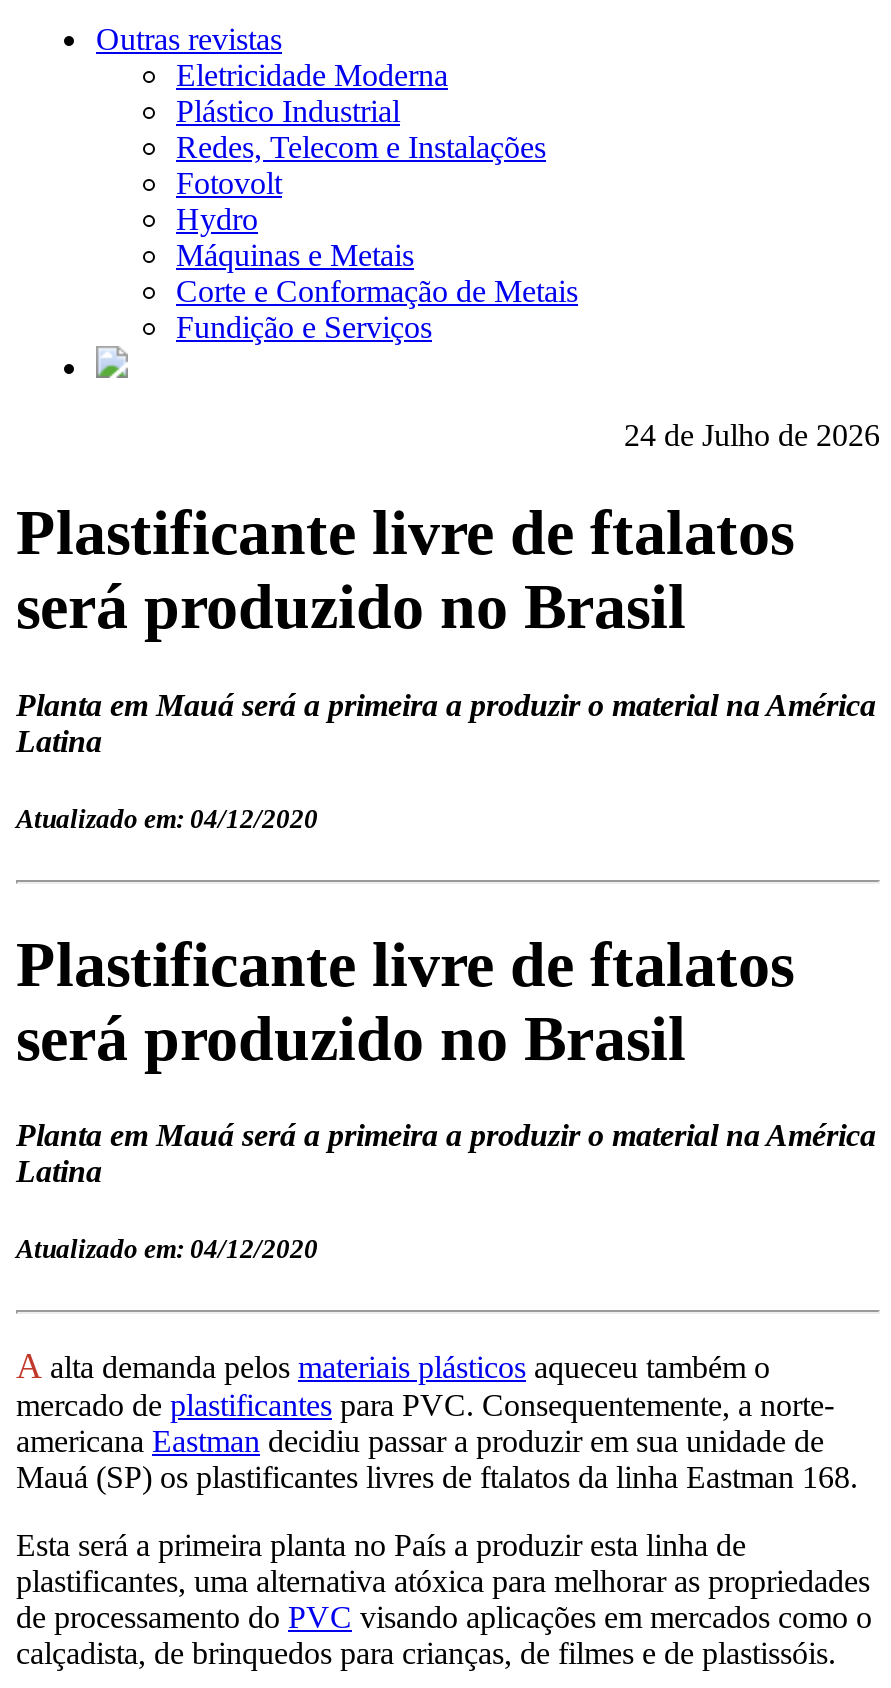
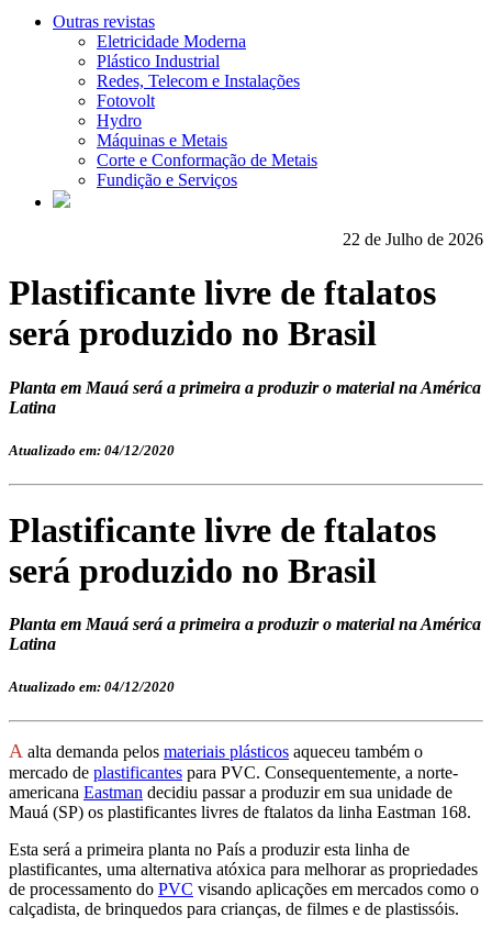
- 24 de Julho de 2026
+ 22 de Julho de 2026
